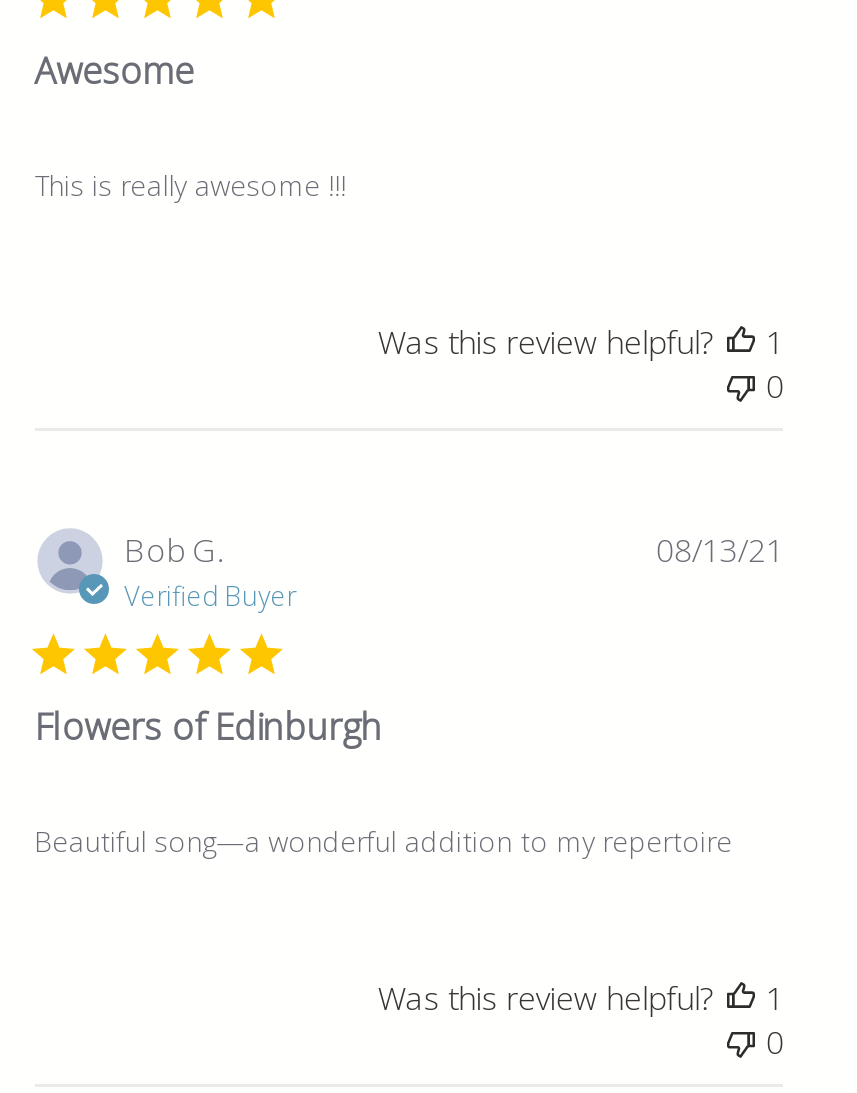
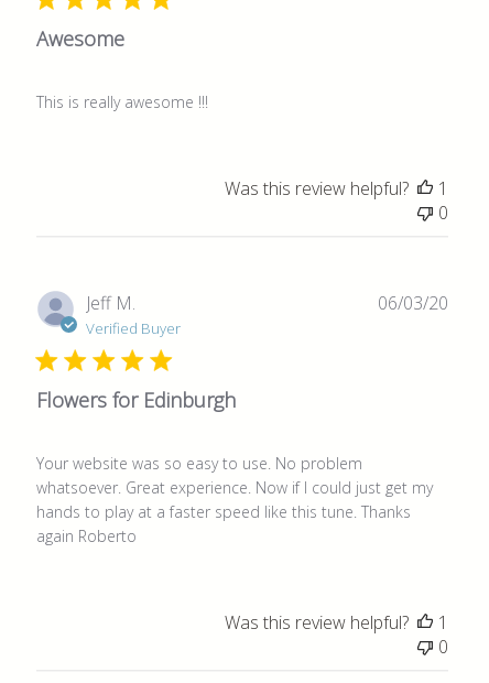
- Bob G.
+ Jeff M.

- 08/13/21
+ 06/03/20

- Flowers of Edinburgh
+ Flowers for Edinburgh

- Beautiful song—a wonderful addition to my repertoire
+ Your website was so easy to use. No problem
+ whatsoever. Great experience. Now if I could just get my
+ hands to play at a faster speed like this tune. Thanks
+ again Roberto
